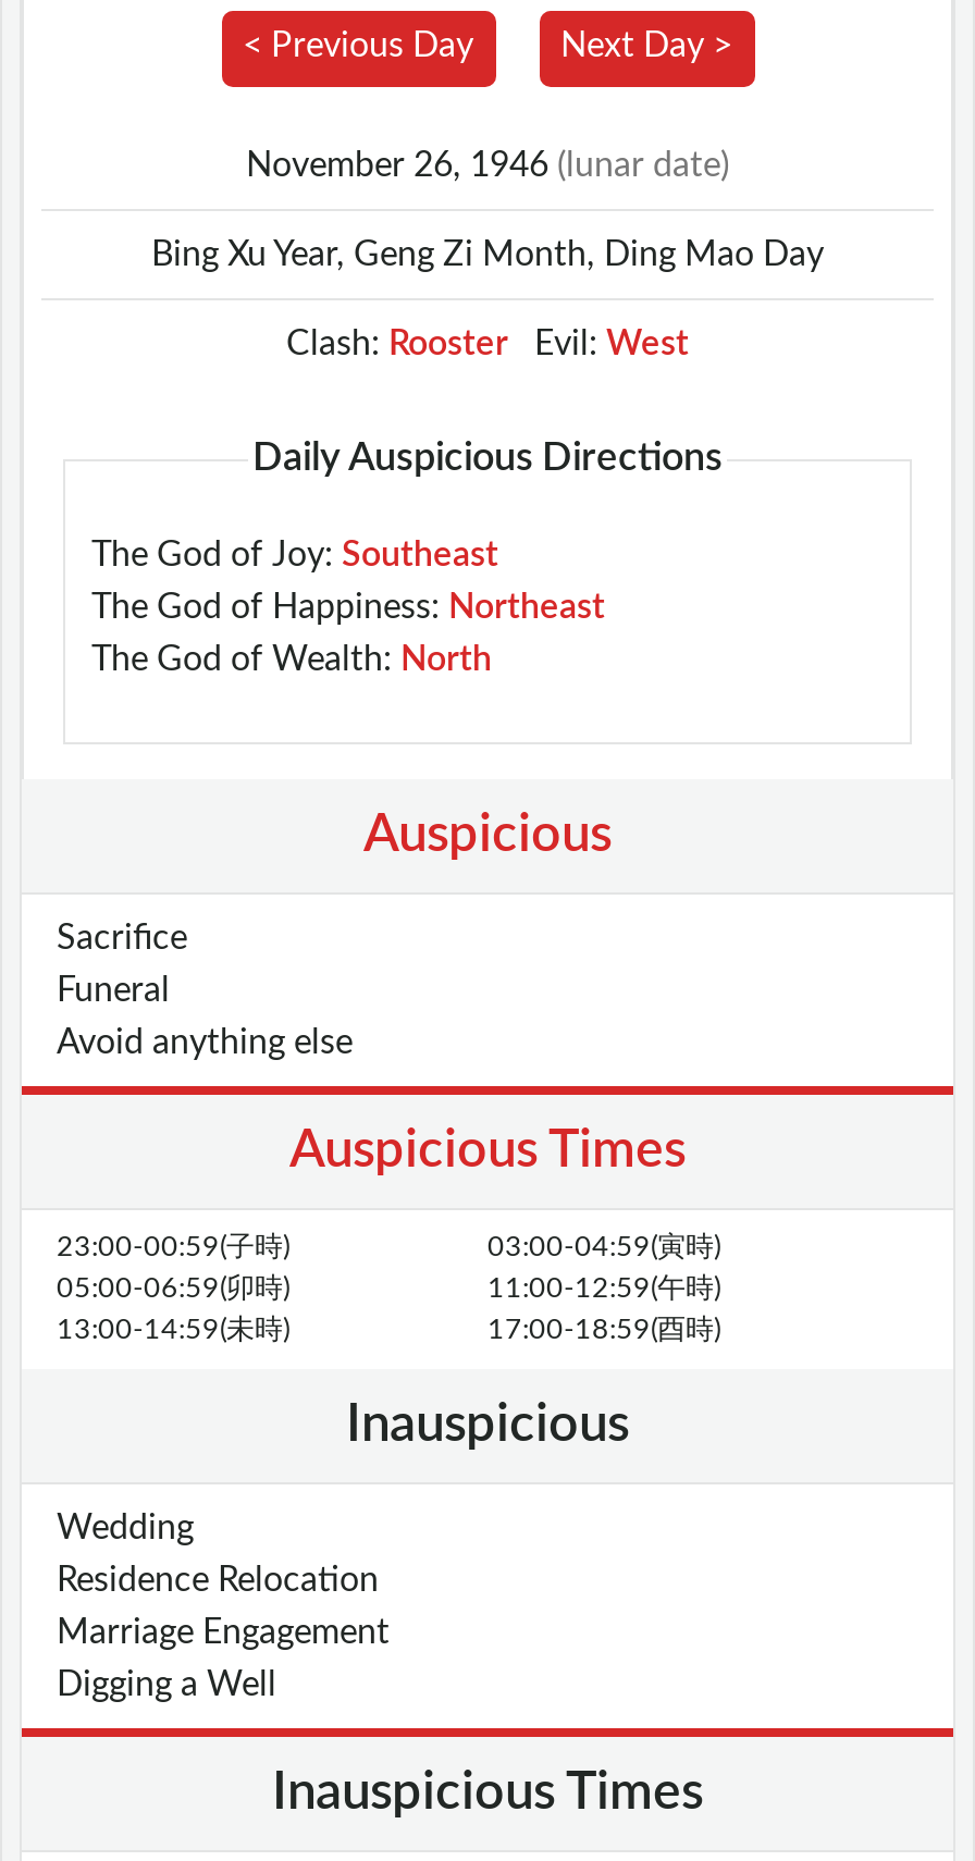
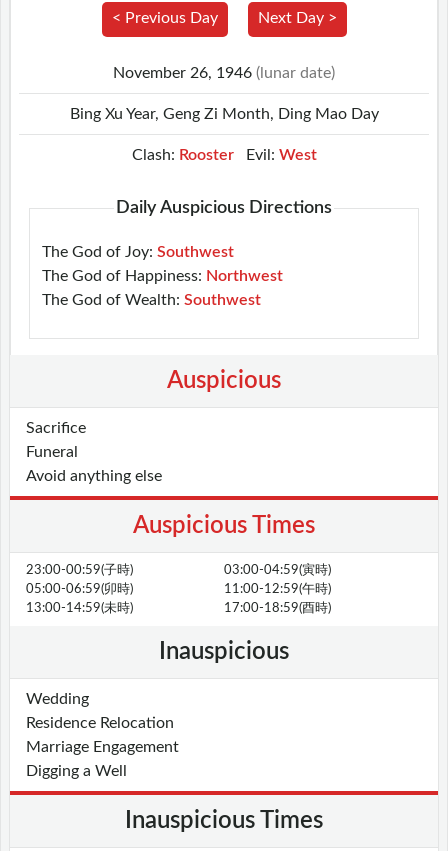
- The God of Joy: Southeast
+ The God of Joy: Southwest

- The God of Happiness: Northeast
+ The God of Happiness: Northwest

- The God of Wealth: North
+ The God of Wealth: Southwest
